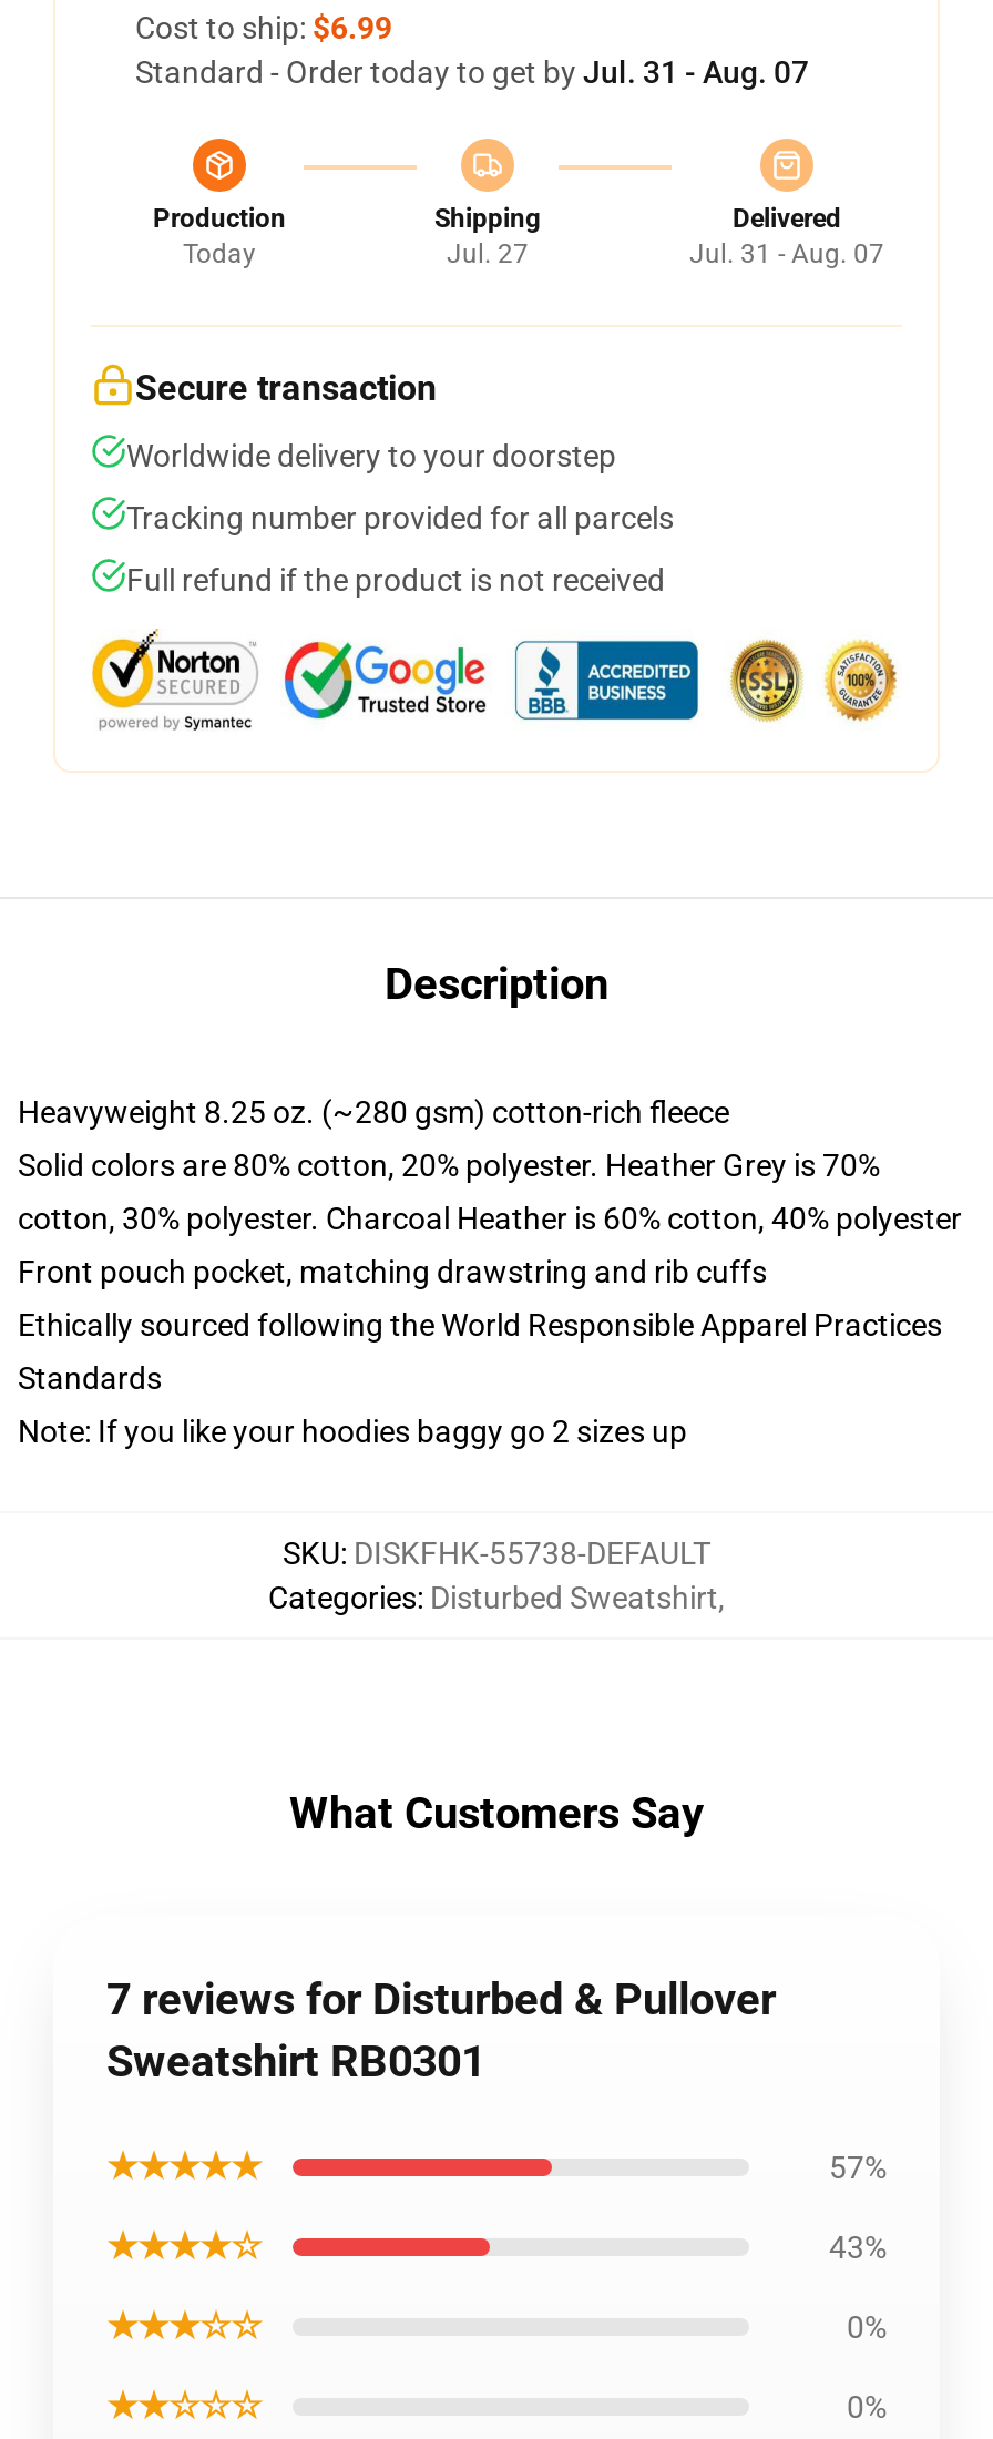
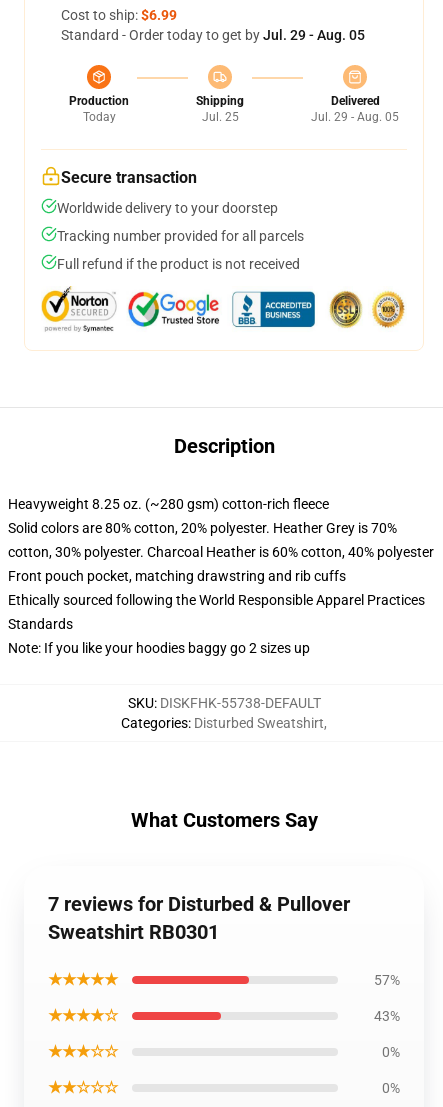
- Standard - Order today to get by Jul. 31 - Aug. 07
+ Standard - Order today to get by Jul. 29 - Aug. 05

- Jul. 27
+ Jul. 25

- Jul. 31 - Aug. 07
+ Jul. 29 - Aug. 05
